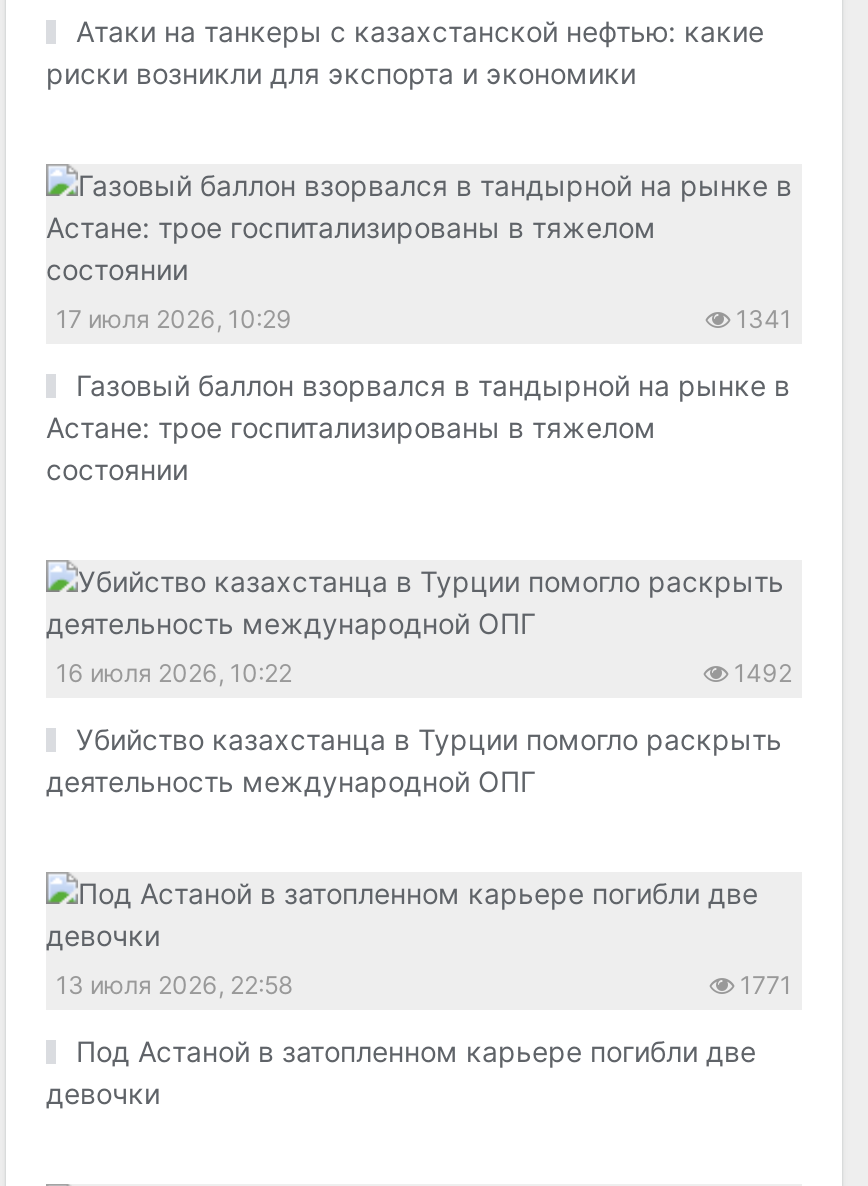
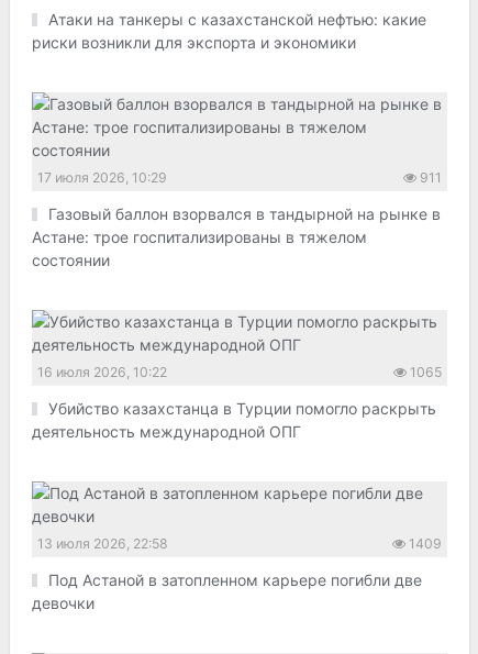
- 1341
+ 911

- 1492
+ 1065

- 1771
+ 1409
